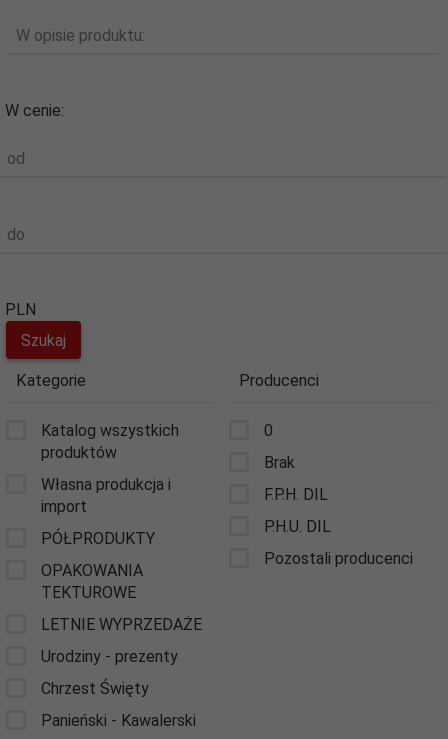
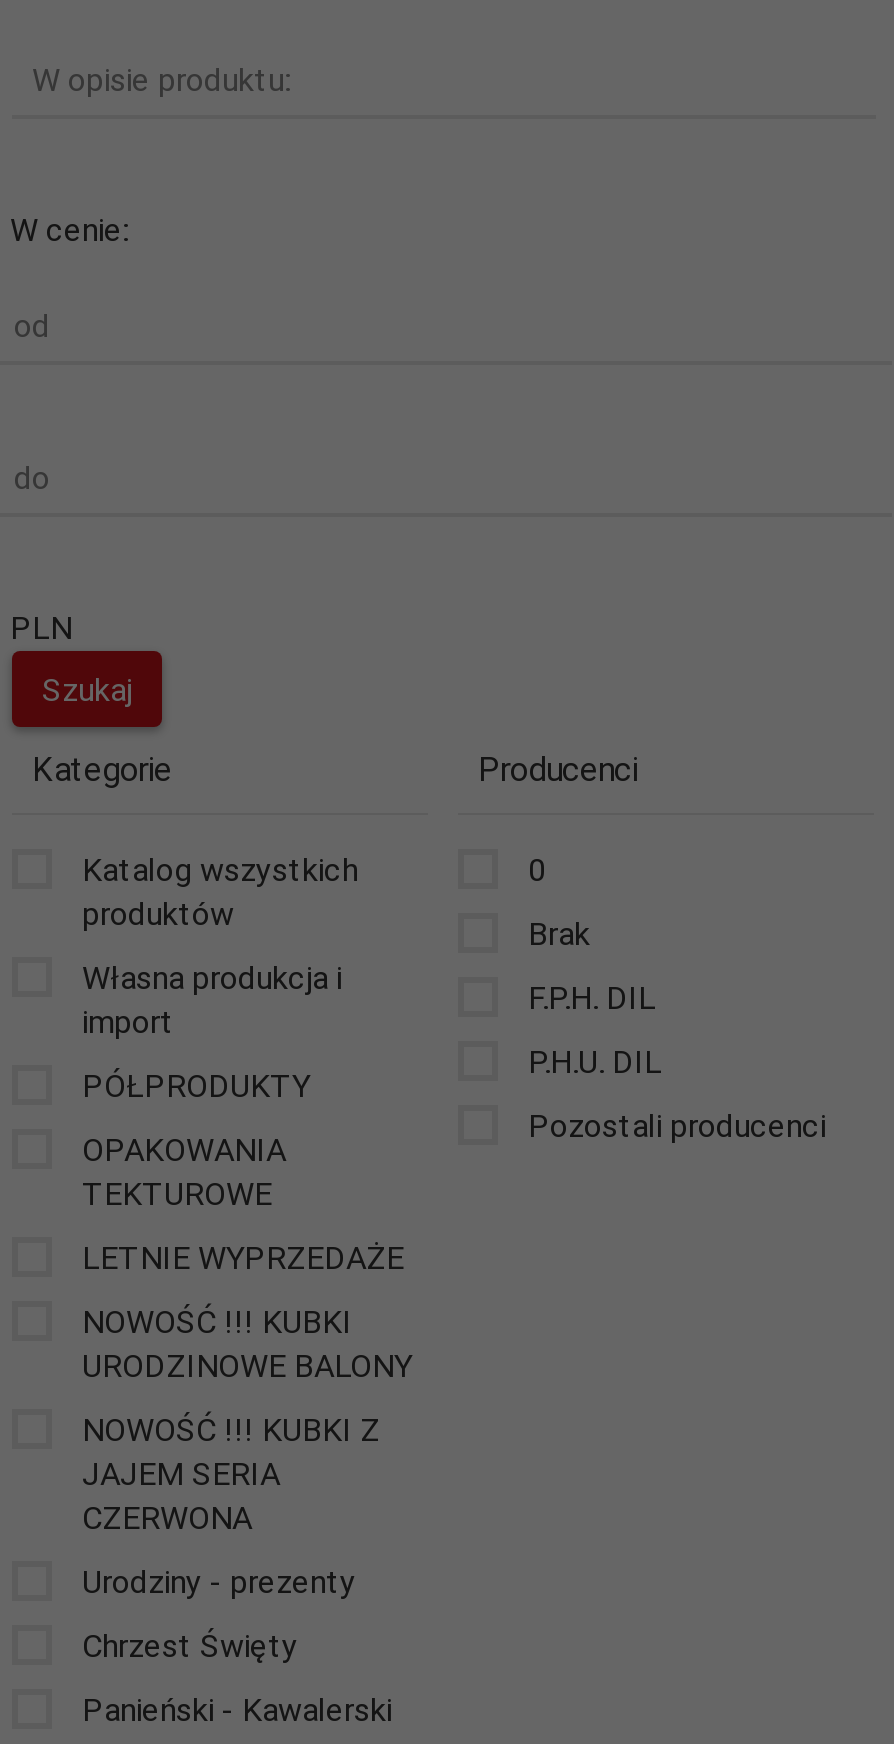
+ NOWOŚĆ !!! KUBKI
+ URODZINOWE BALONY
+ NOWOŚĆ !!! KUBKI Z
+ JAJEM SERIA
+ CZERWONA
